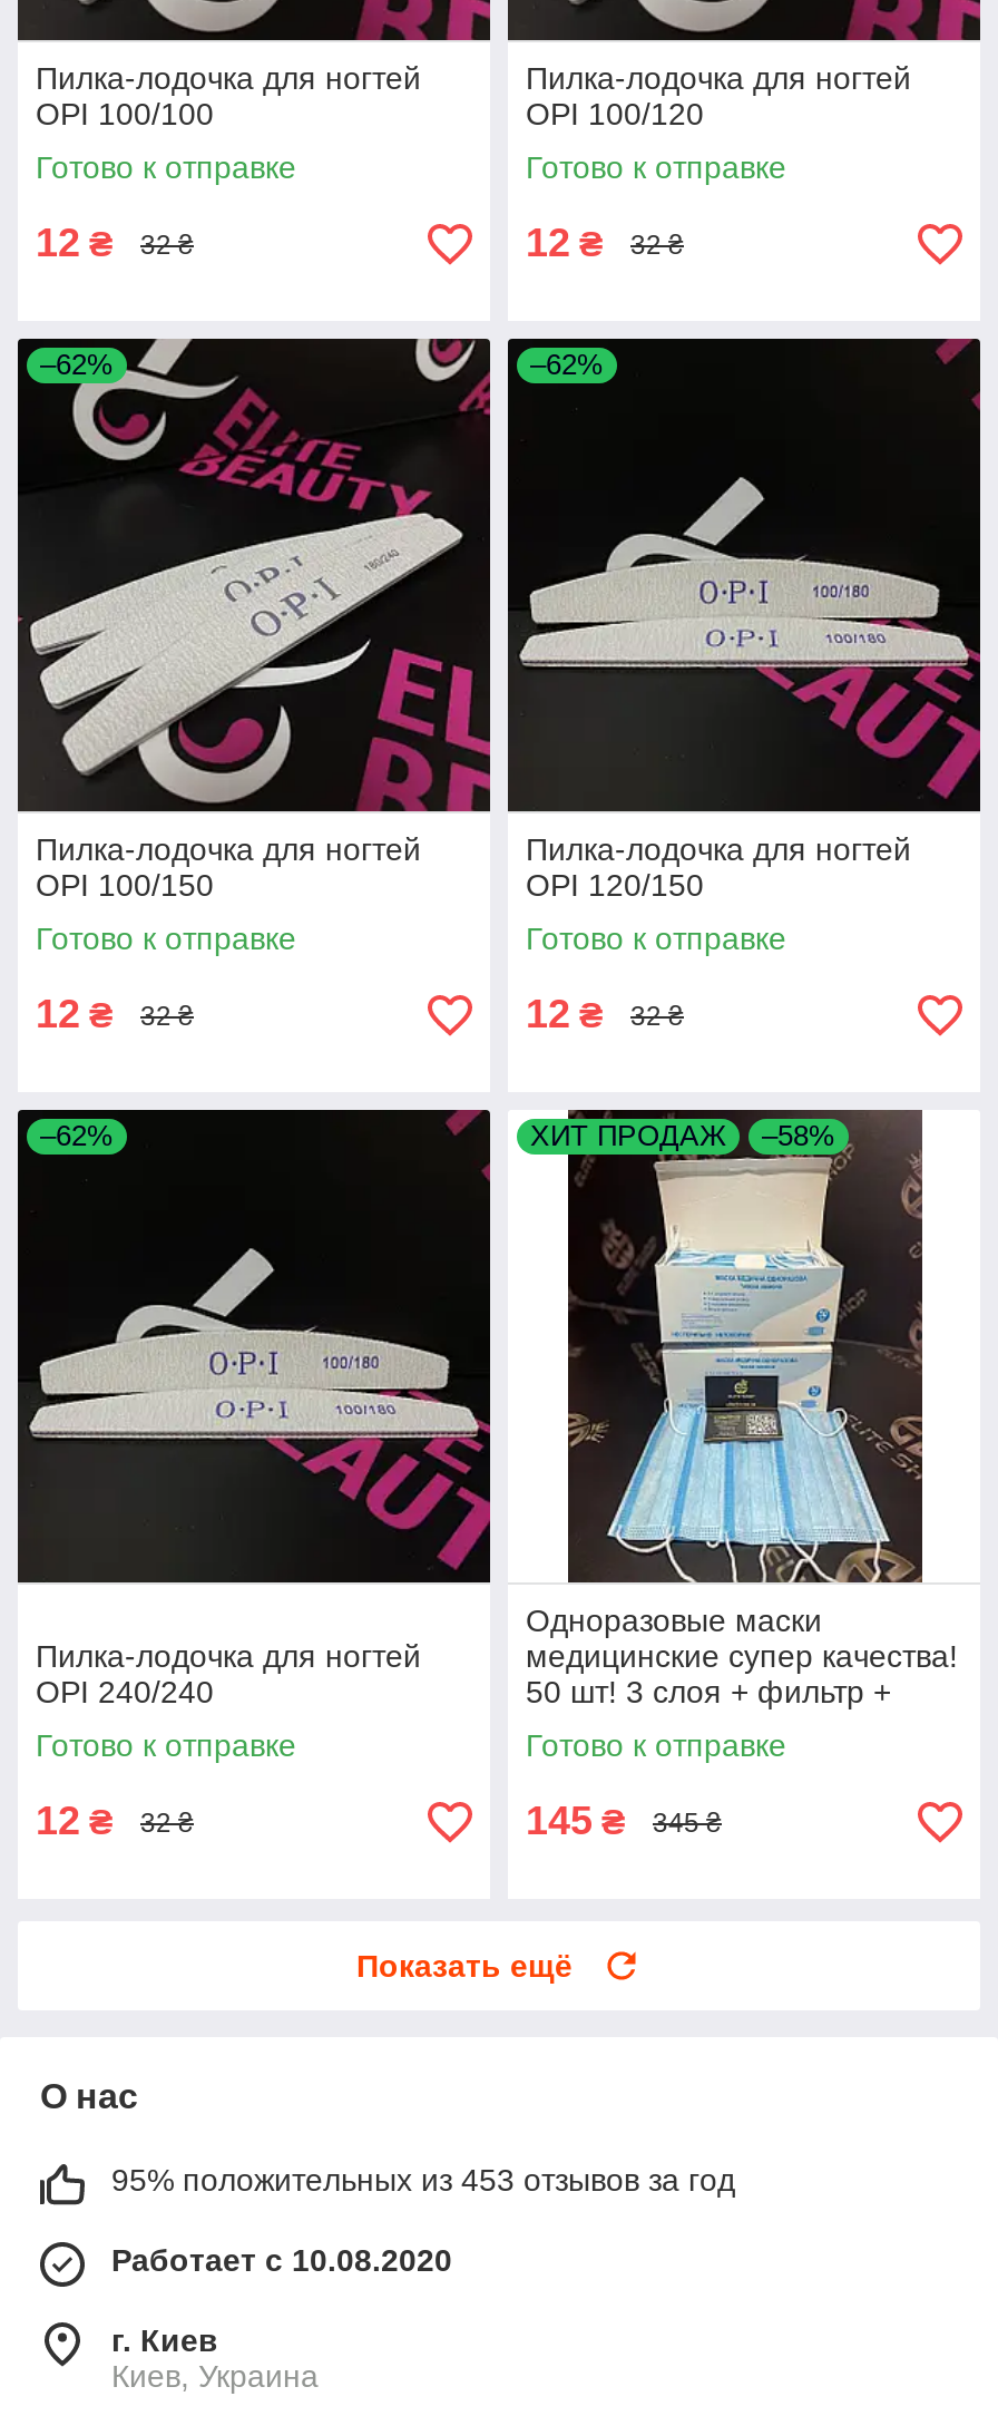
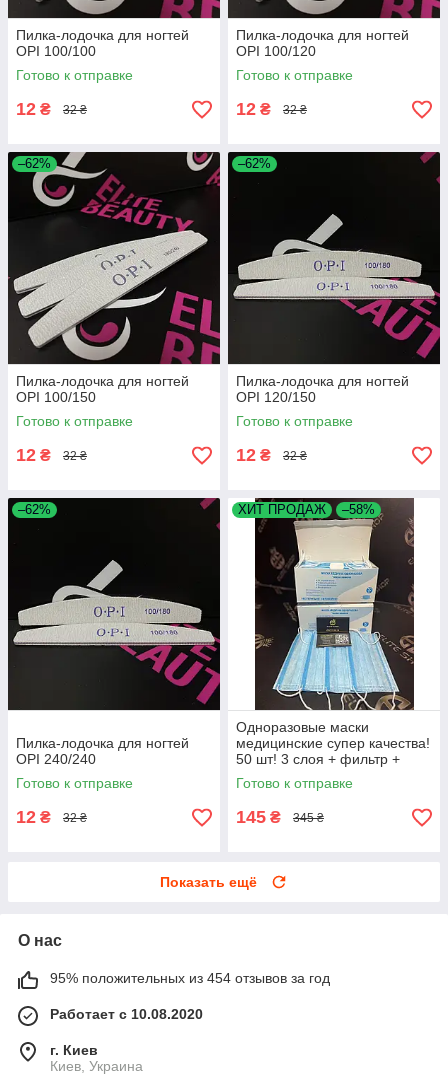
- 95% положительных из 453 отзывов за год
+ 95% положительных из 454 отзывов за год
